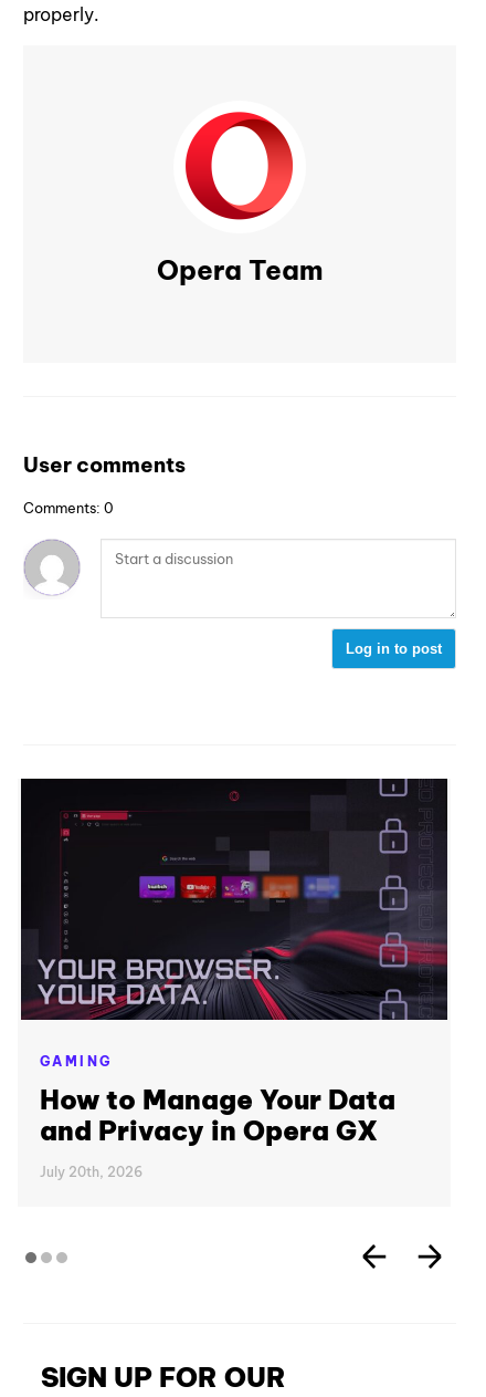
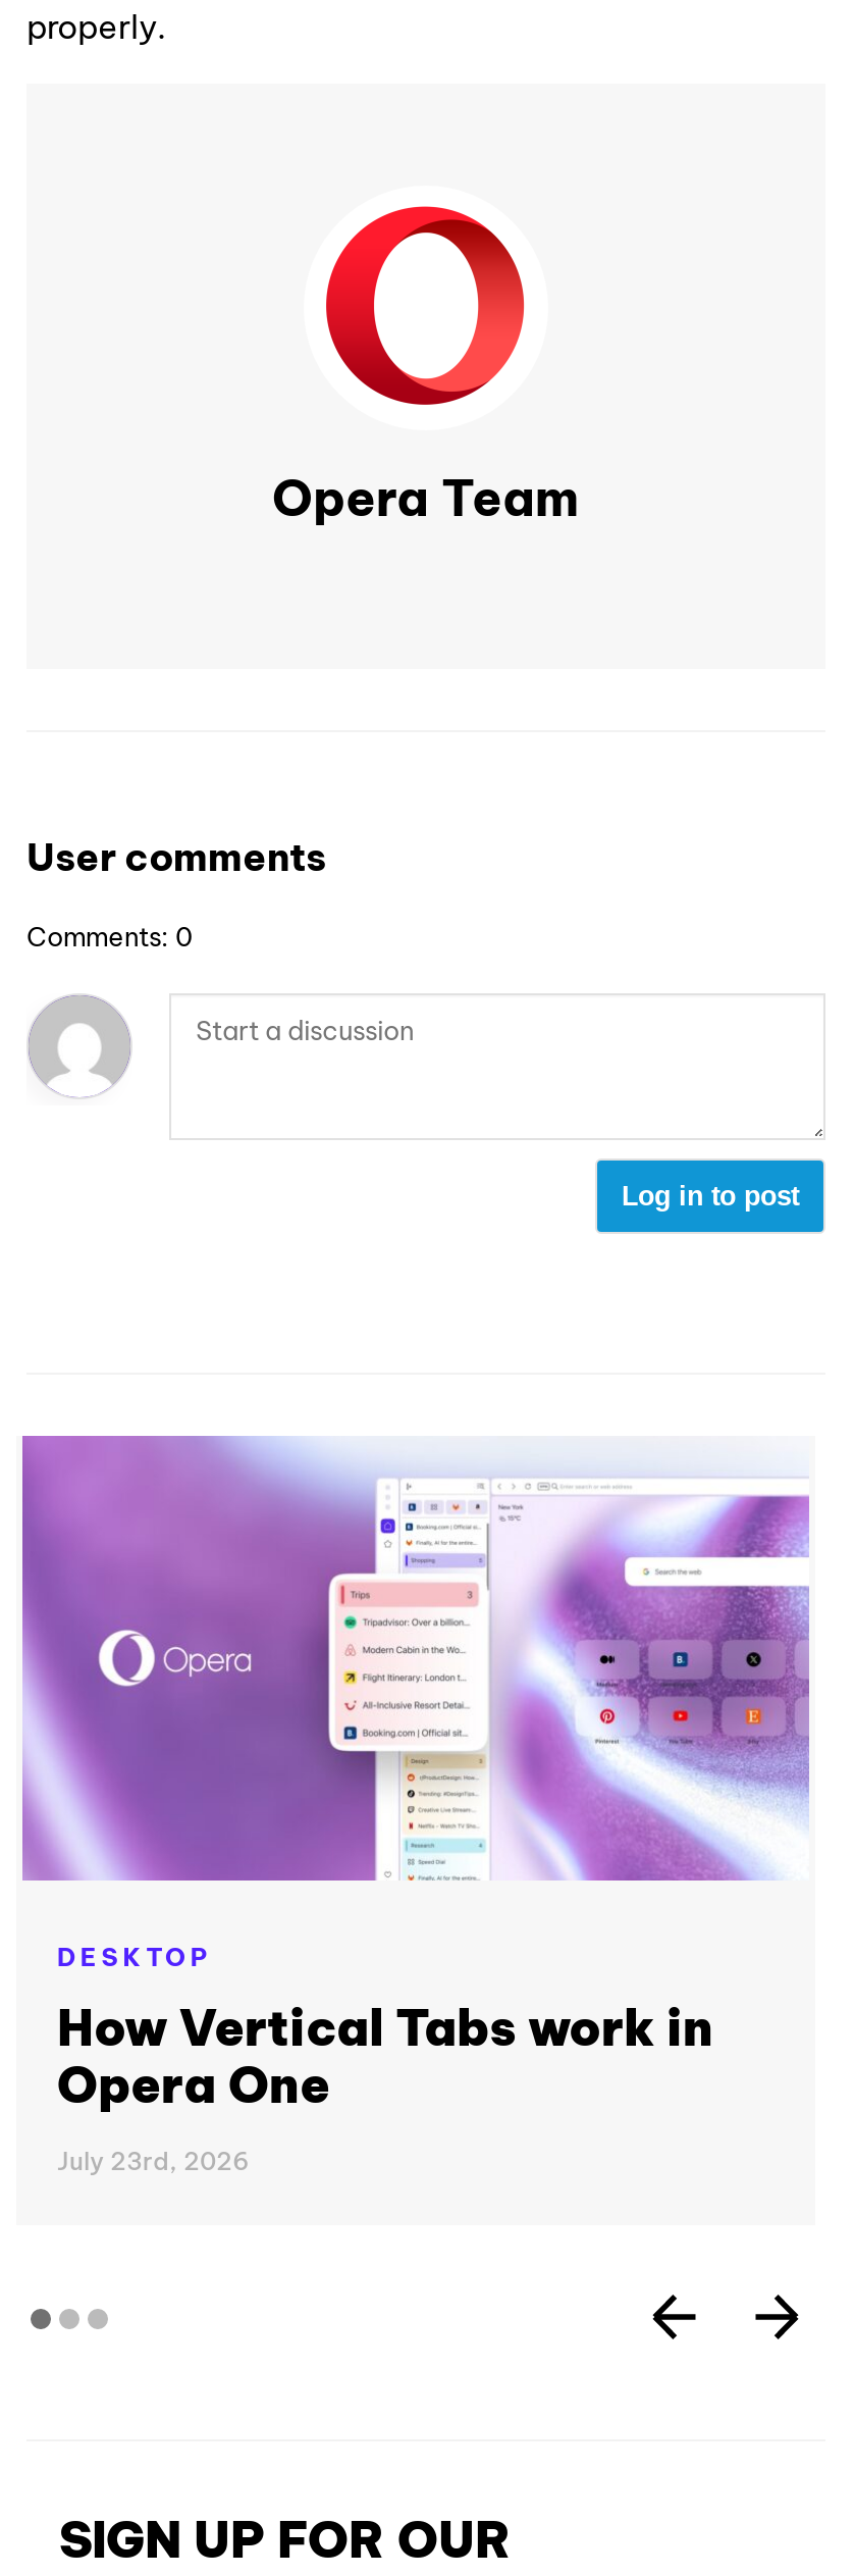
- [image]
- GAMING
- How to Manage Your Data
- and Privacy in Opera GX
+ [image]
+ DESKTOP
+ How Vertical Tabs work in
+ Opera One

- July 20th, 2026
+ July 23rd, 2026
